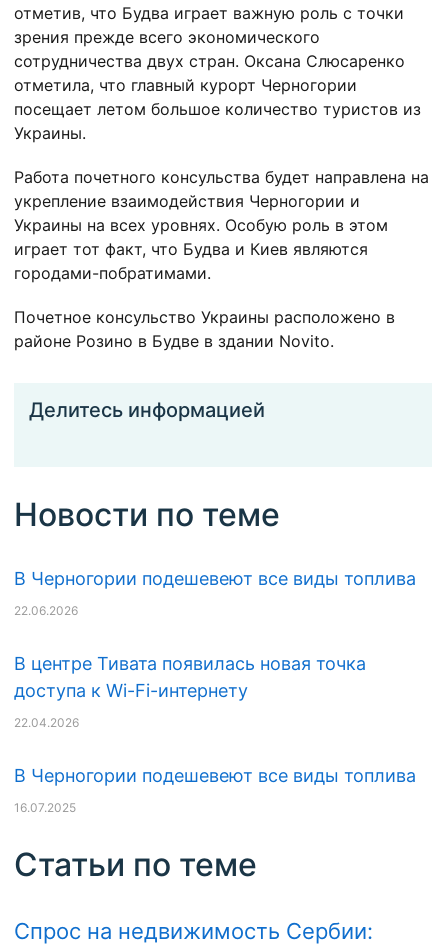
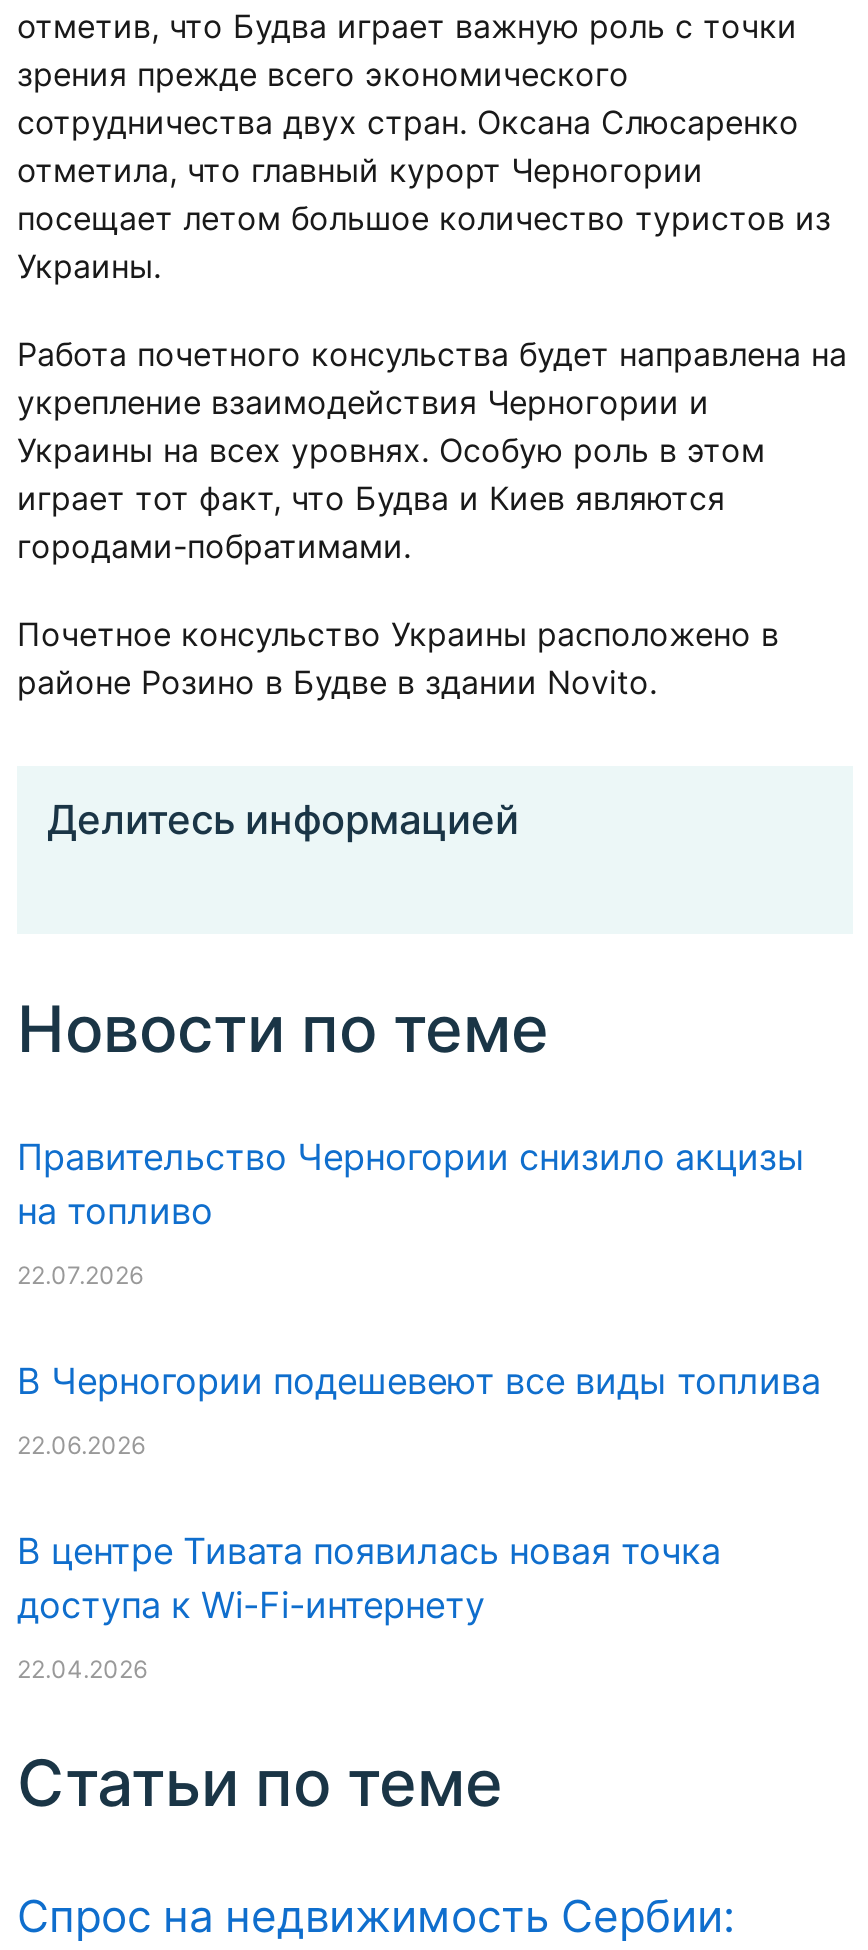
+ Правительство Черногории снизило акцизы
+ на топливо
+ 22.07.2026

moved down: В Черногории подешевеют все виды топлива | 22.06.2026 | В центре Тивата появилась новая точка | доступа к Wi-Fi-интернету | 22.04.2026

- В Черногории подешевеют все виды топлива
- 16.07.2025
